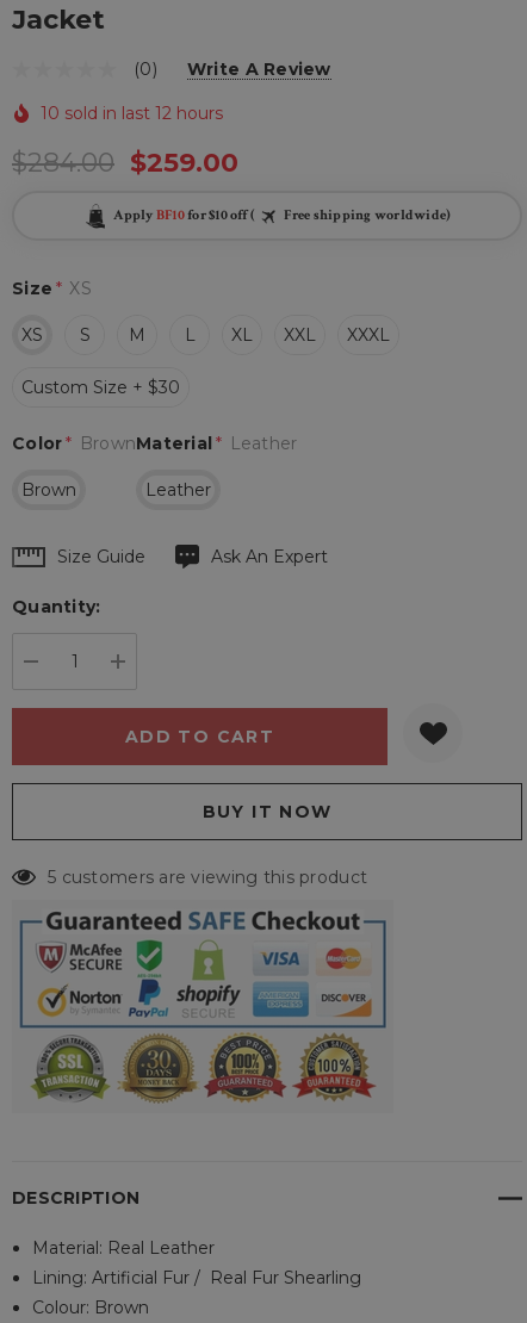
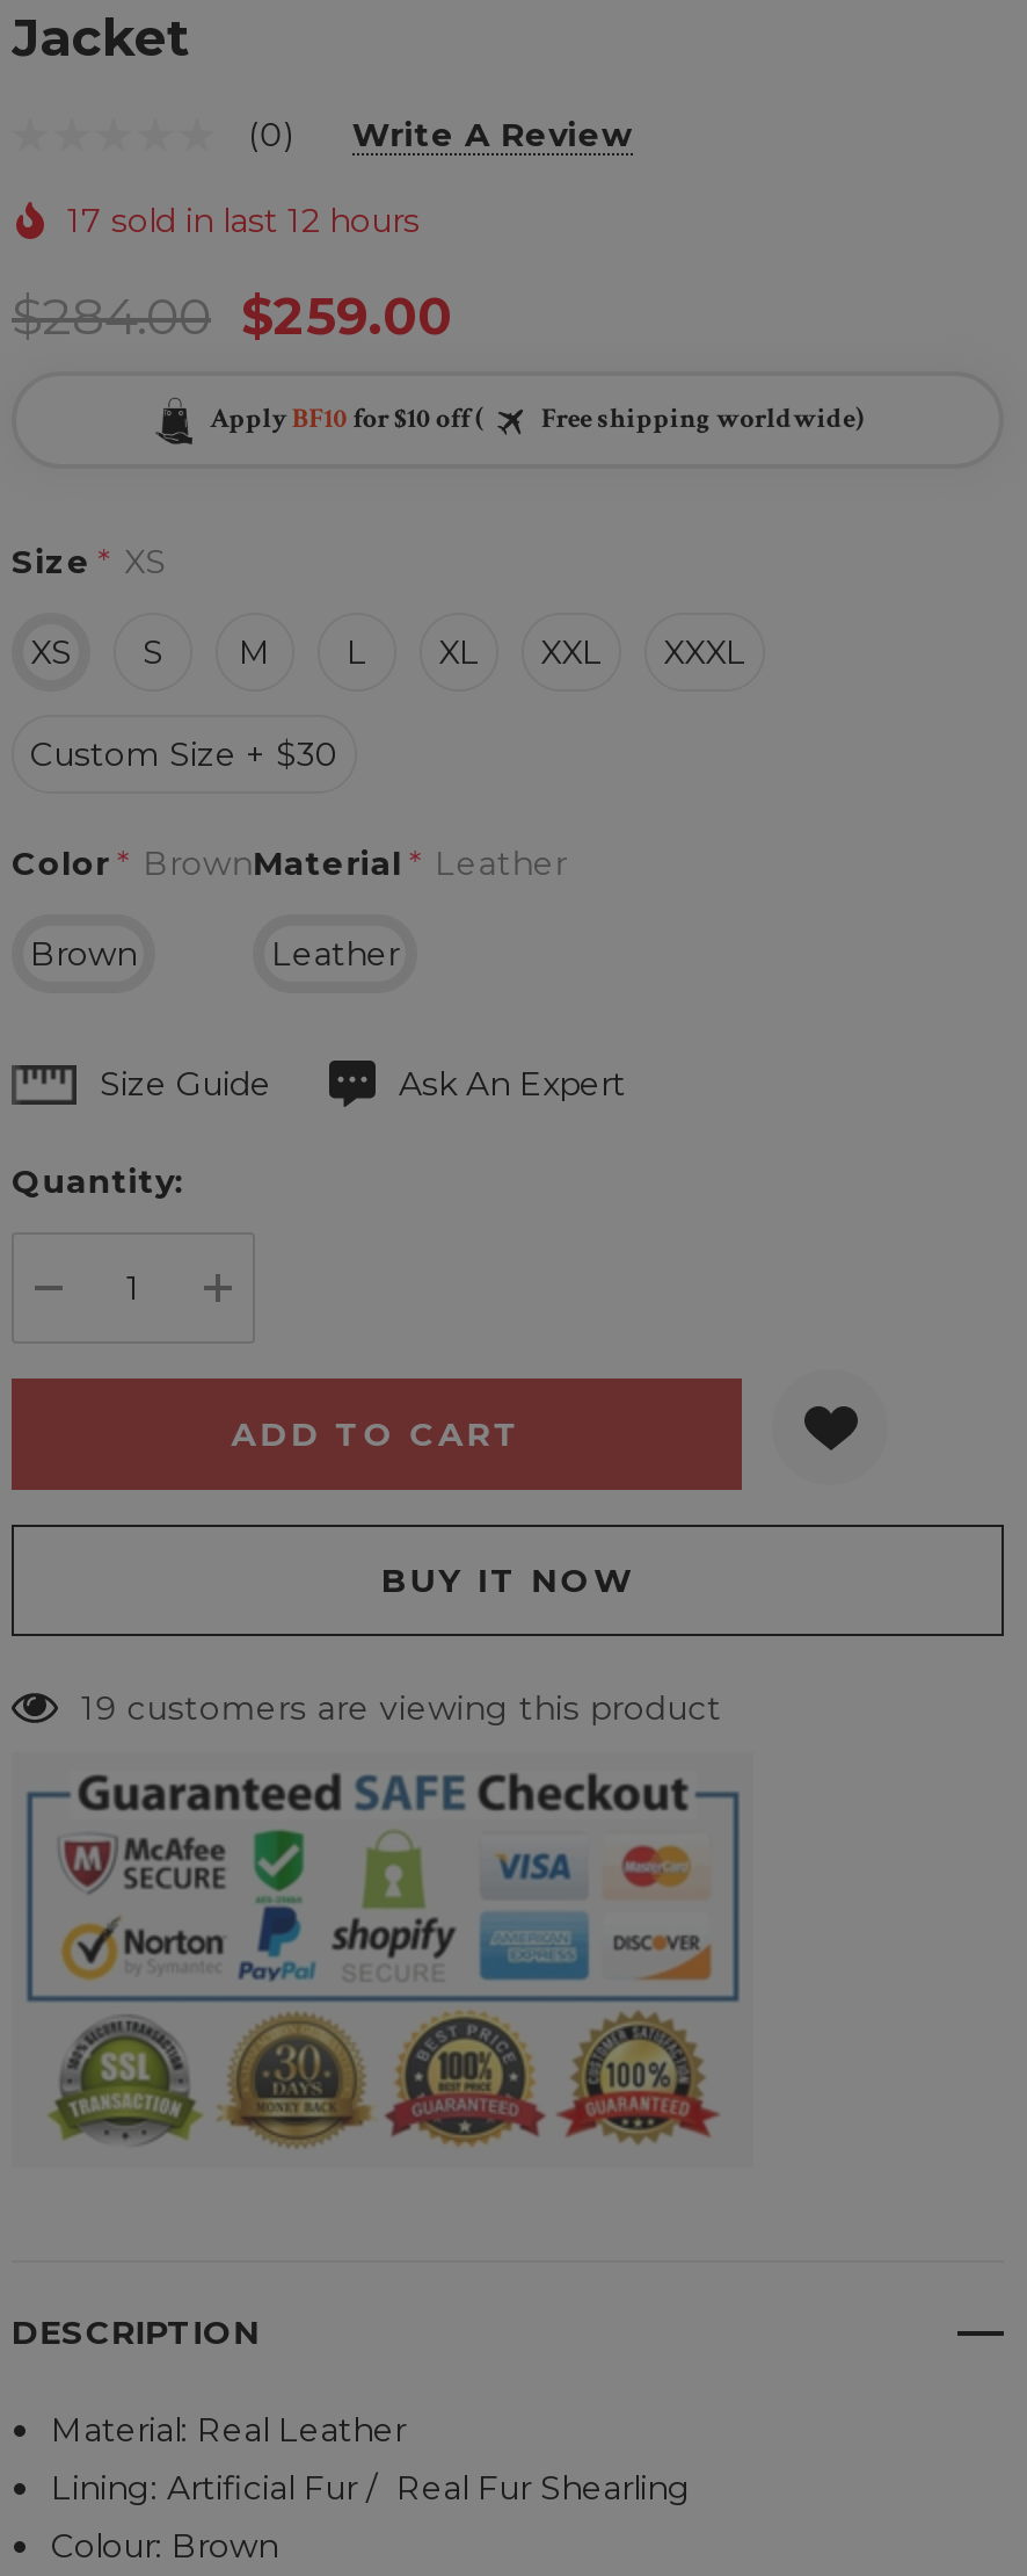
- 10 sold in last 12 hours
+ 17 sold in last 12 hours

- 5 customers are viewing this product
+ 19 customers are viewing this product
